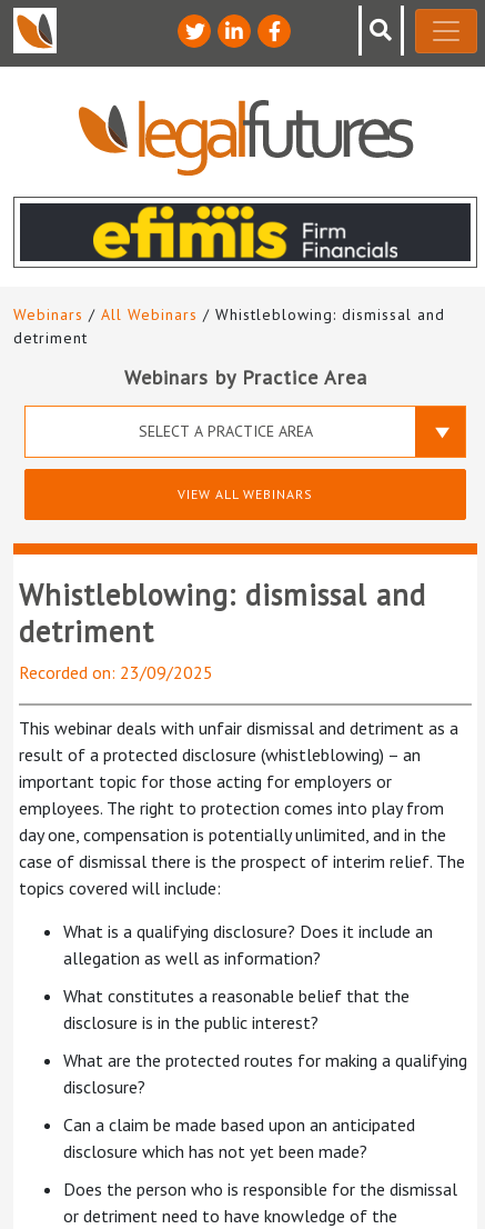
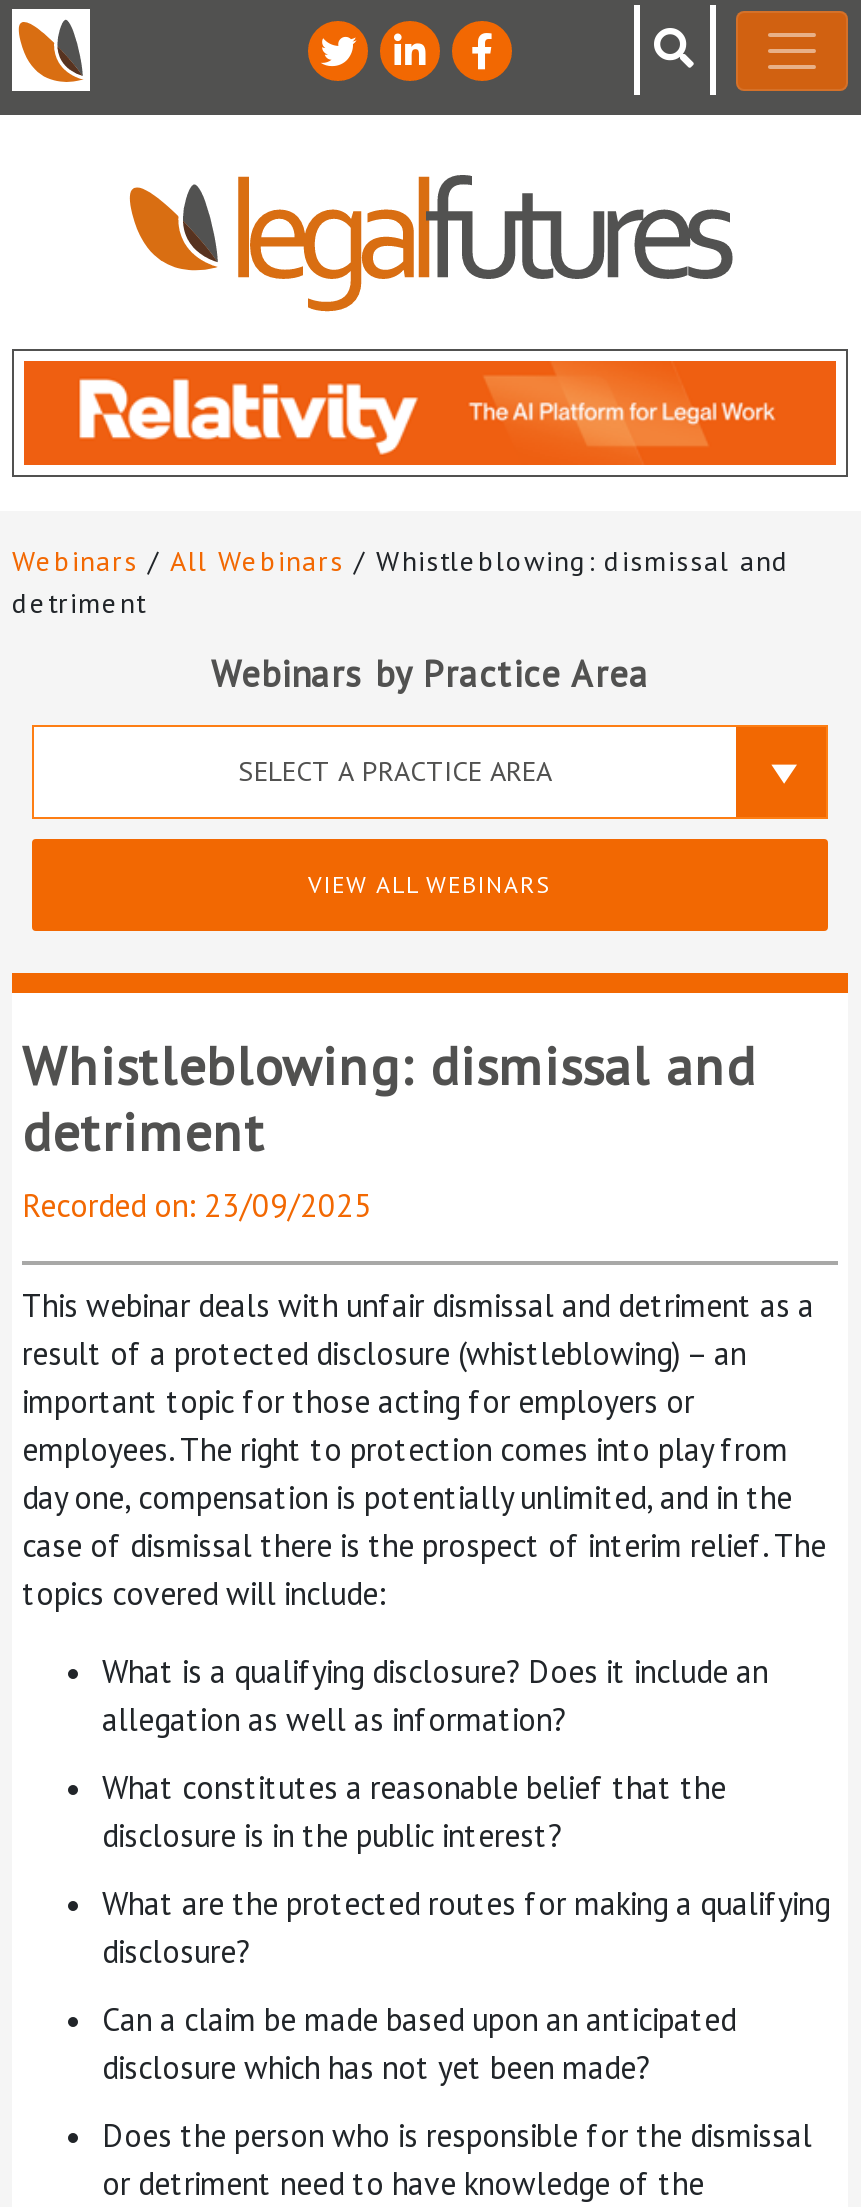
- [image]
+ [image]
